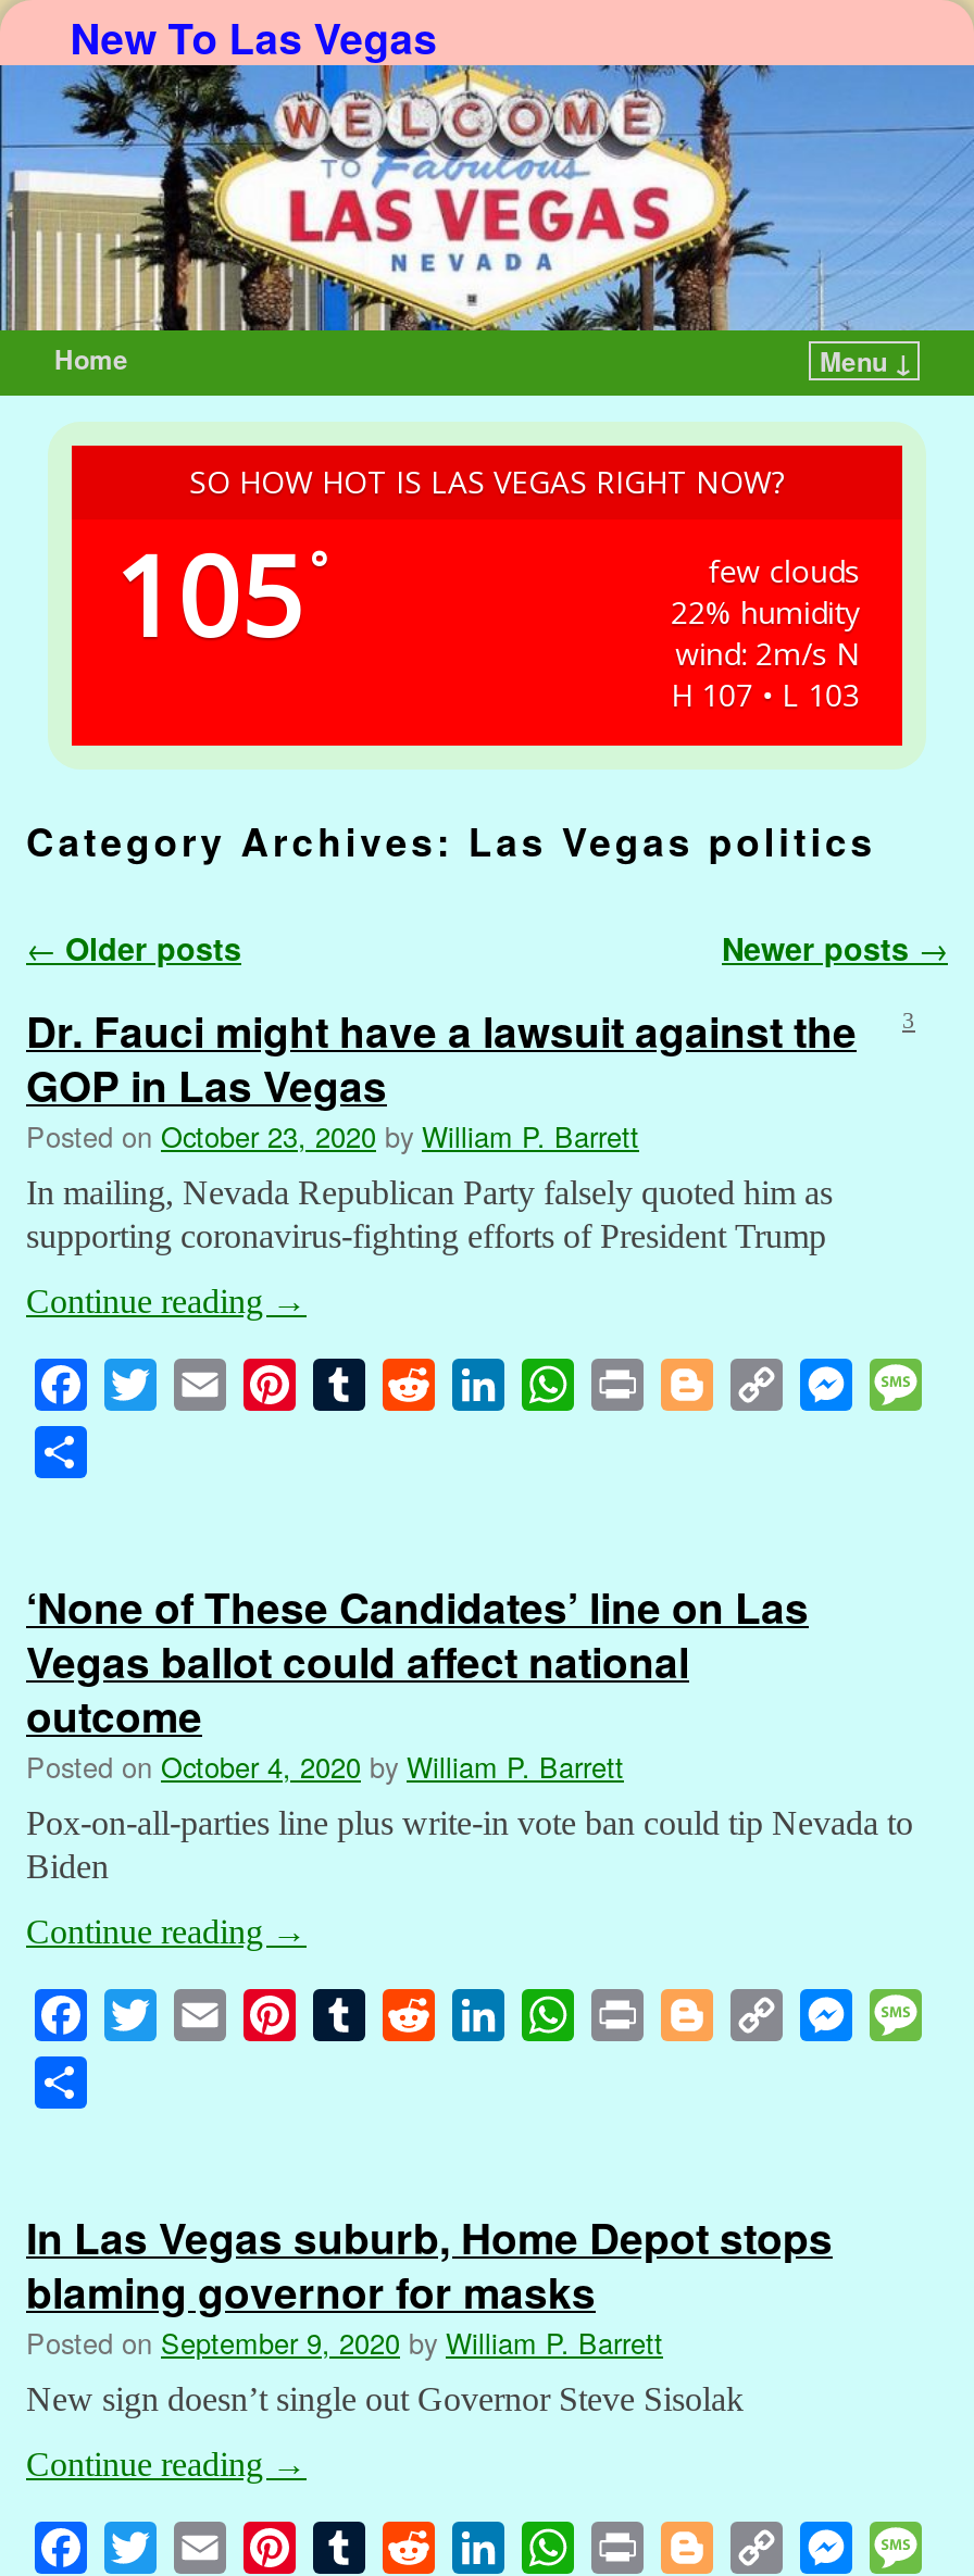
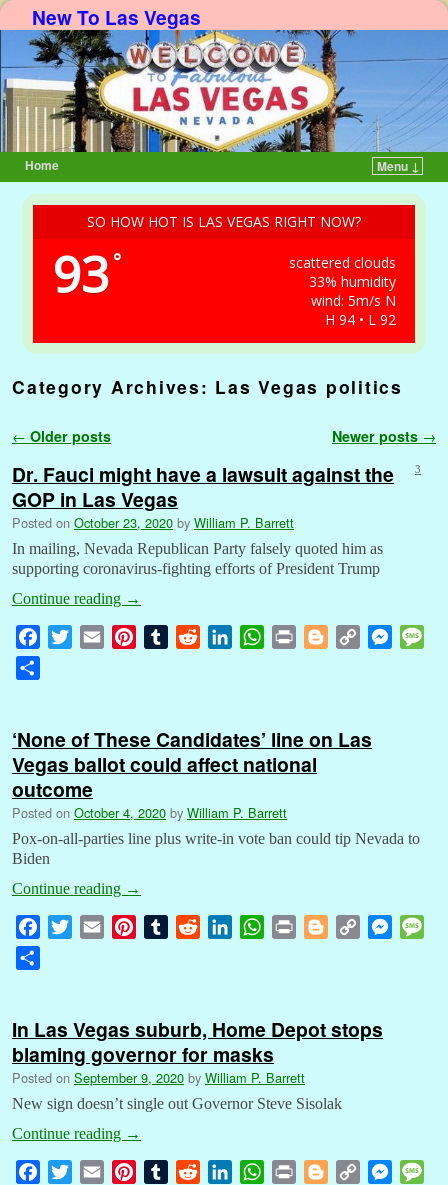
- 105 °
+ 93 °

- few clouds
+ scattered clouds

- 22% humidity
+ 33% humidity

- wind: 2m/s N
+ wind: 5m/s N

- H 107 • L 103
+ H 94 • L 92
